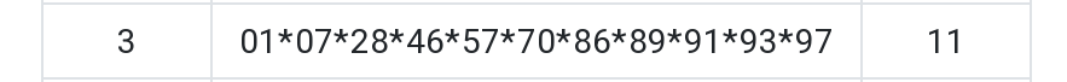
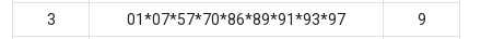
- 01*07*28*46*57*70*86*89*91*93*97
+ 01*07*57*70*86*89*91*93*97

- 11
+ 9
